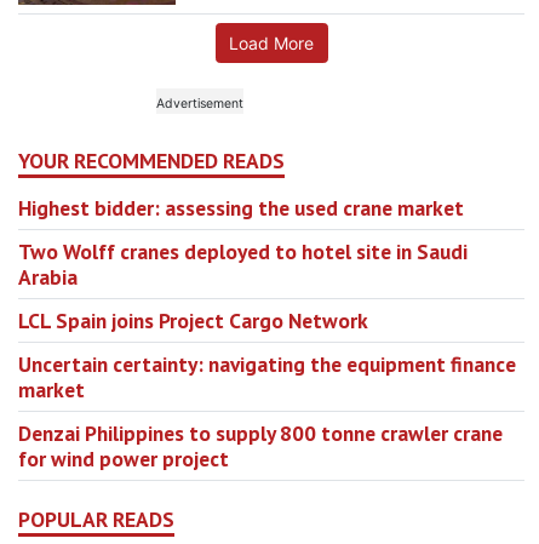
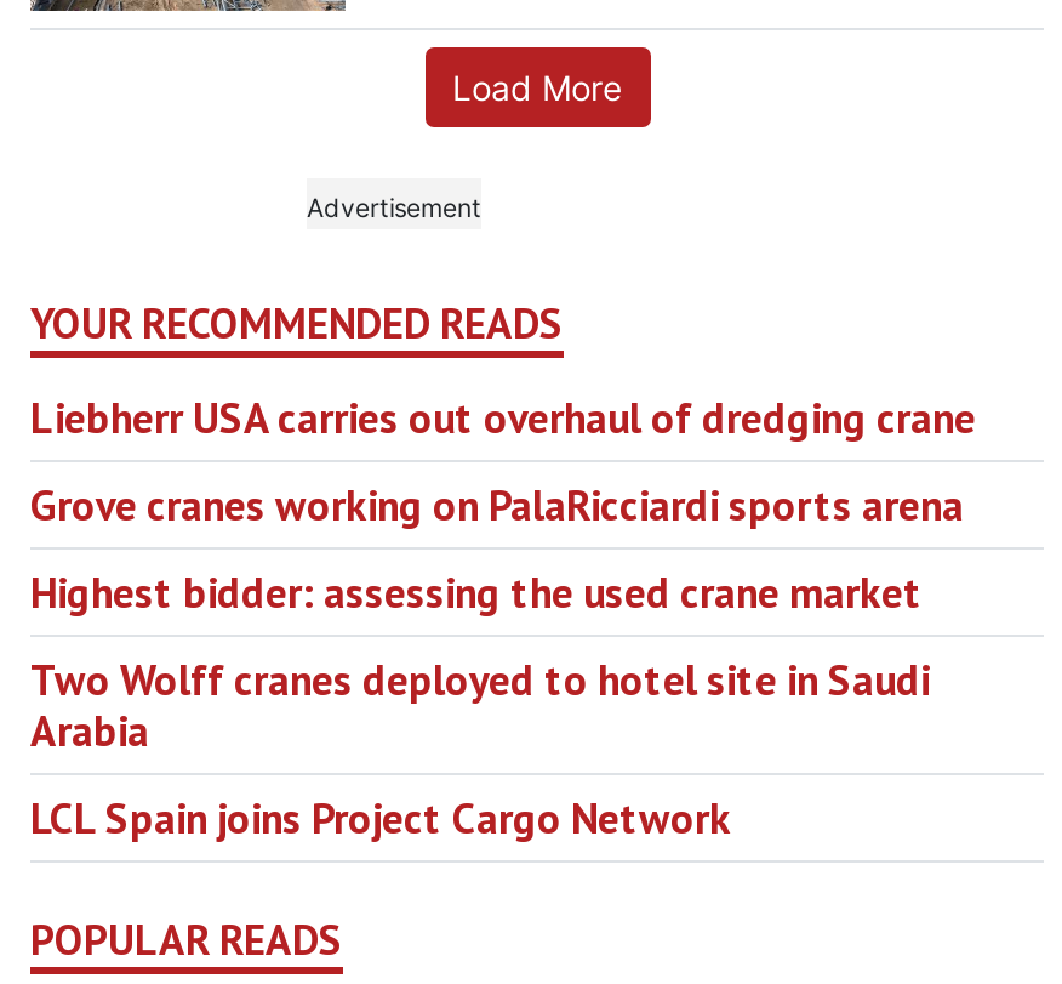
+ Liebherr USA carries out overhaul of dredging crane
+ Grove cranes working on PalaRicciardi sports arena

moved down: Highest bidder: assessing the used crane market | Two Wolff cranes deployed to hotel site in Saudi | Arabia | LCL Spain joins Project Cargo Network

- Uncertain certainty: navigating the equipment finance
- market
- Denzai Philippines to supply 800 tonne crawler crane
- for wind power project
